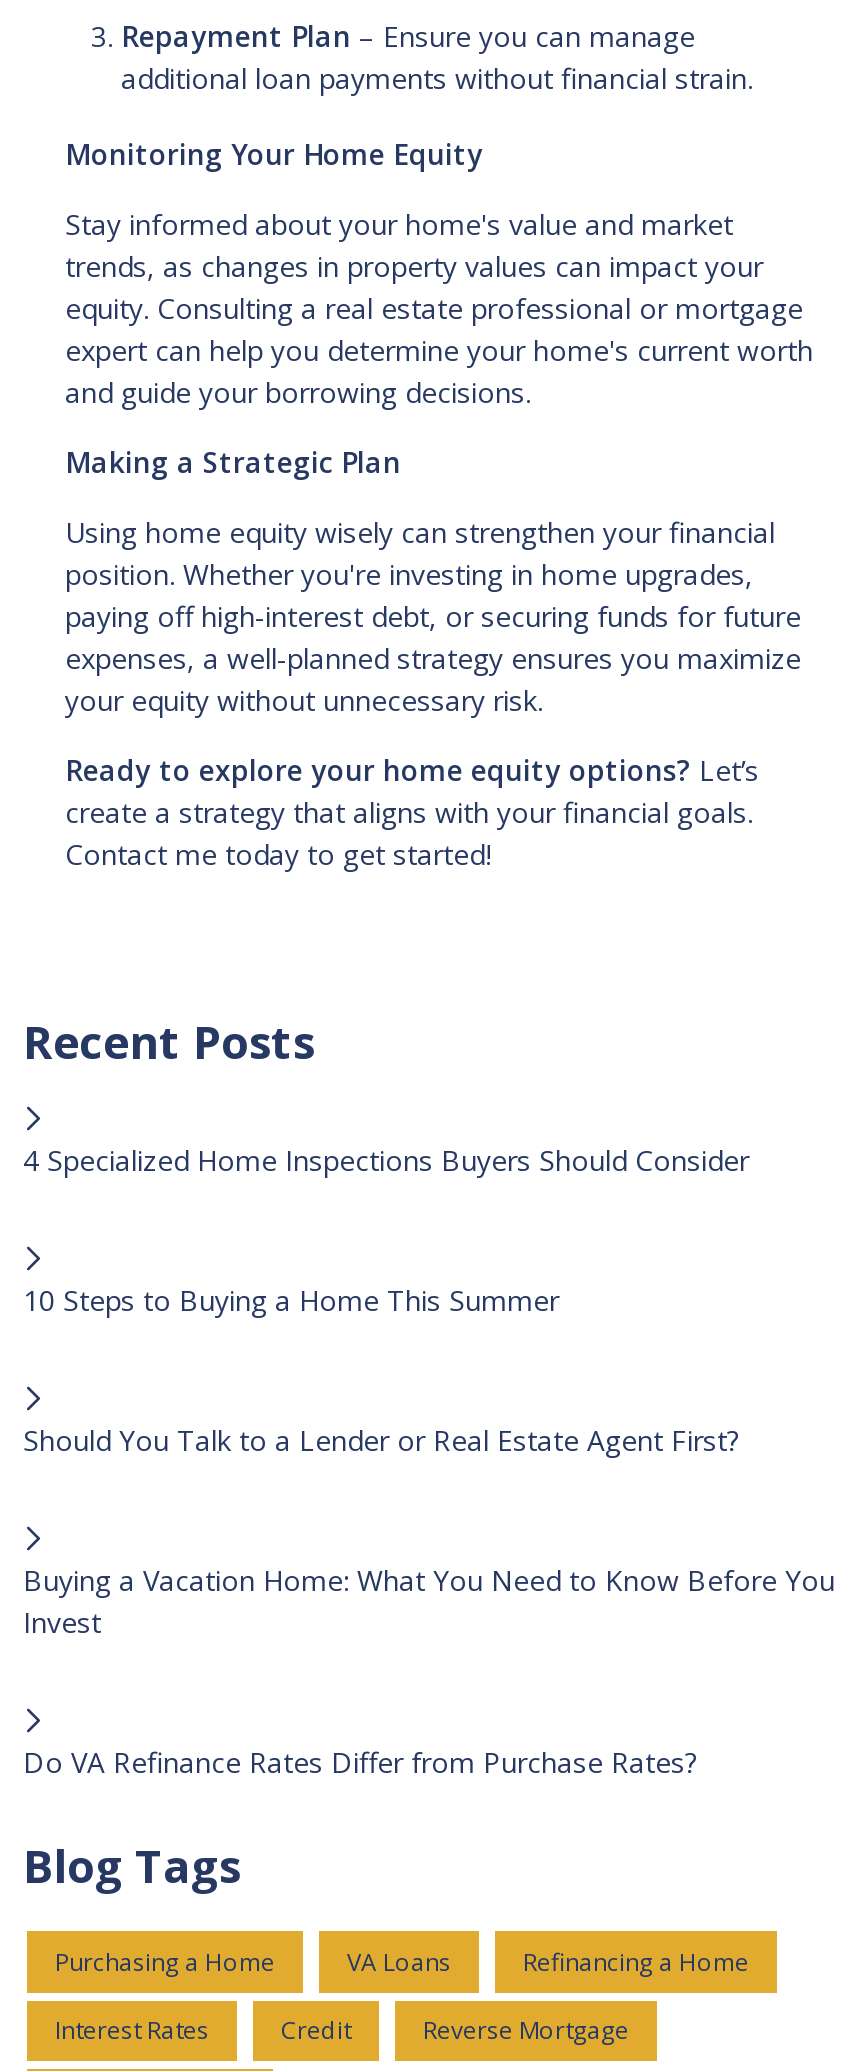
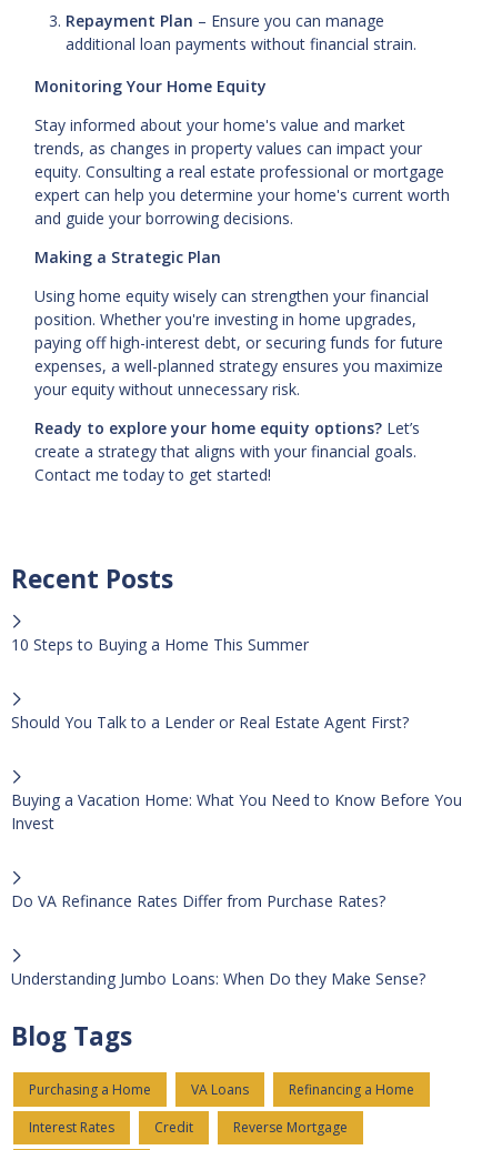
- 4 Specialized Home Inspections Buyers Should Consider

moved up: 10 Steps to Buying a Home This Summer | Should You Talk to a Lender or Real Estate Agent First? | Buying a Vacation Home: What You Need to Know Before You | Invest | Do VA Refinance Rates Differ from Purchase Rates?

+ Understanding Jumbo Loans: When Do they Make Sense?
